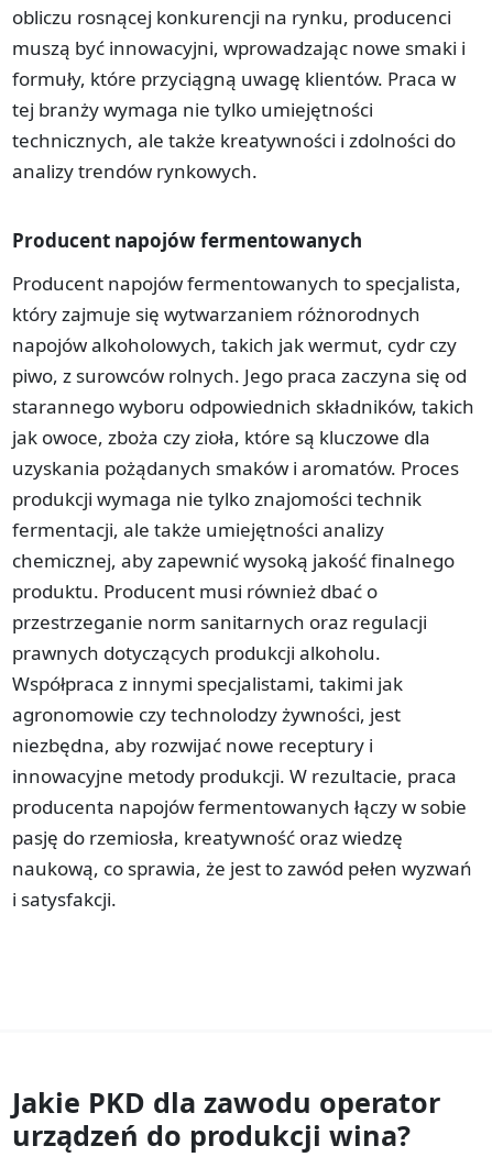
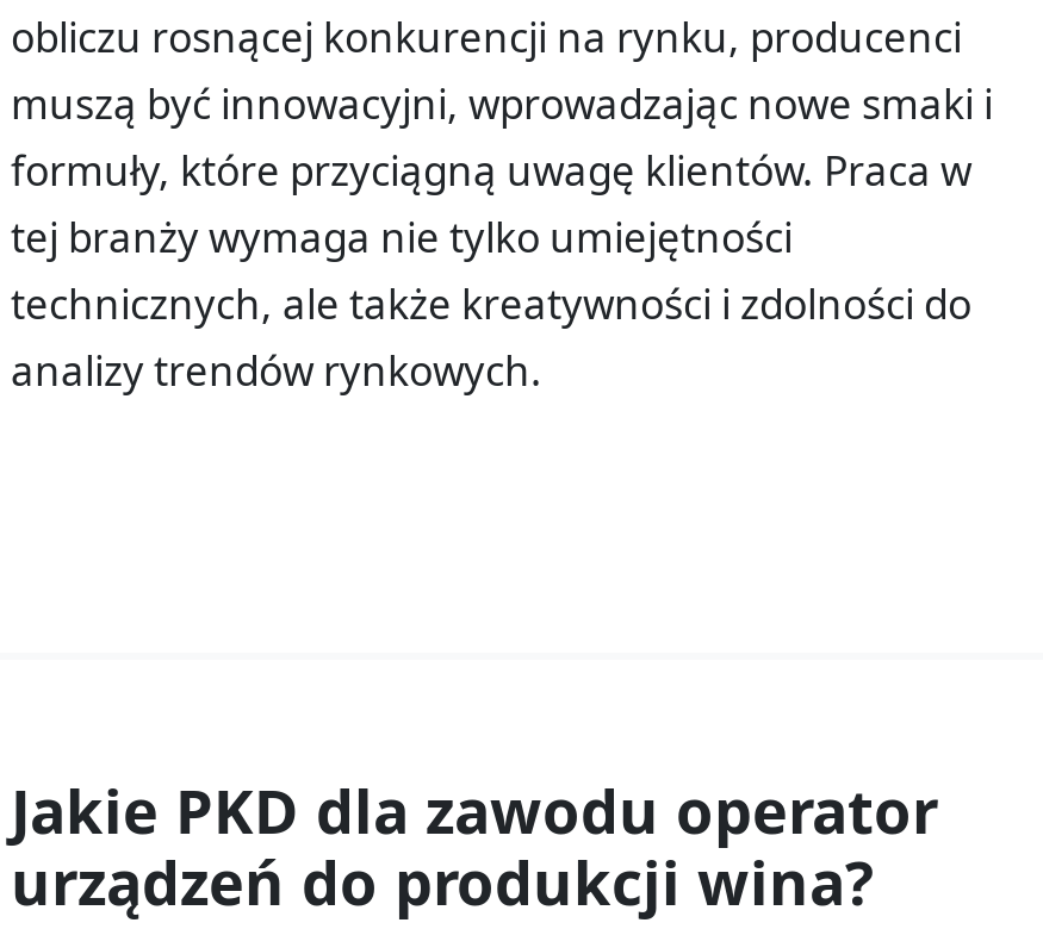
- Producent napojów fermentowanych
- Producent napojów fermentowanych to specjalista,
- który zajmuje się wytwarzaniem różnorodnych
- napojów alkoholowych, takich jak wermut, cydr czy
- piwo, z surowców rolnych. Jego praca zaczyna się od
- starannego wyboru odpowiednich składników, takich
- jak owoce, zboża czy zioła, które są kluczowe dla
- uzyskania pożądanych smaków i aromatów. Proces
- produkcji wymaga nie tylko znajomości technik
- fermentacji, ale także umiejętności analizy
- chemicznej, aby zapewnić wysoką jakość finalnego
- produktu. Producent musi również dbać o
- przestrzeganie norm sanitarnych oraz regulacji
- prawnych dotyczących produkcji alkoholu.
- Współpraca z innymi specjalistami, takimi jak
- agronomowie czy technolodzy żywności, jest
- niezbędna, aby rozwijać nowe receptury i
- innowacyjne metody produkcji. W rezultacie, praca
- producenta napojów fermentowanych łączy w sobie
- pasję do rzemiosła, kreatywność oraz wiedzę
- naukową, co sprawia, że jest to zawód pełen wyzwań
- i satysfakcji.
